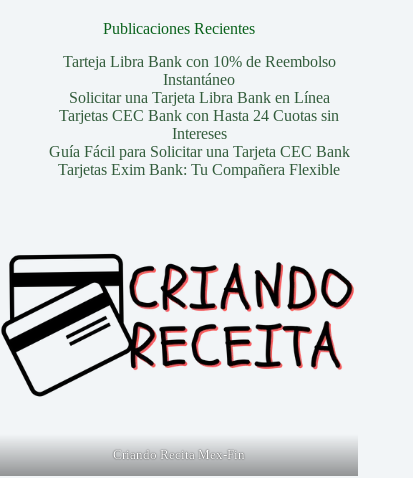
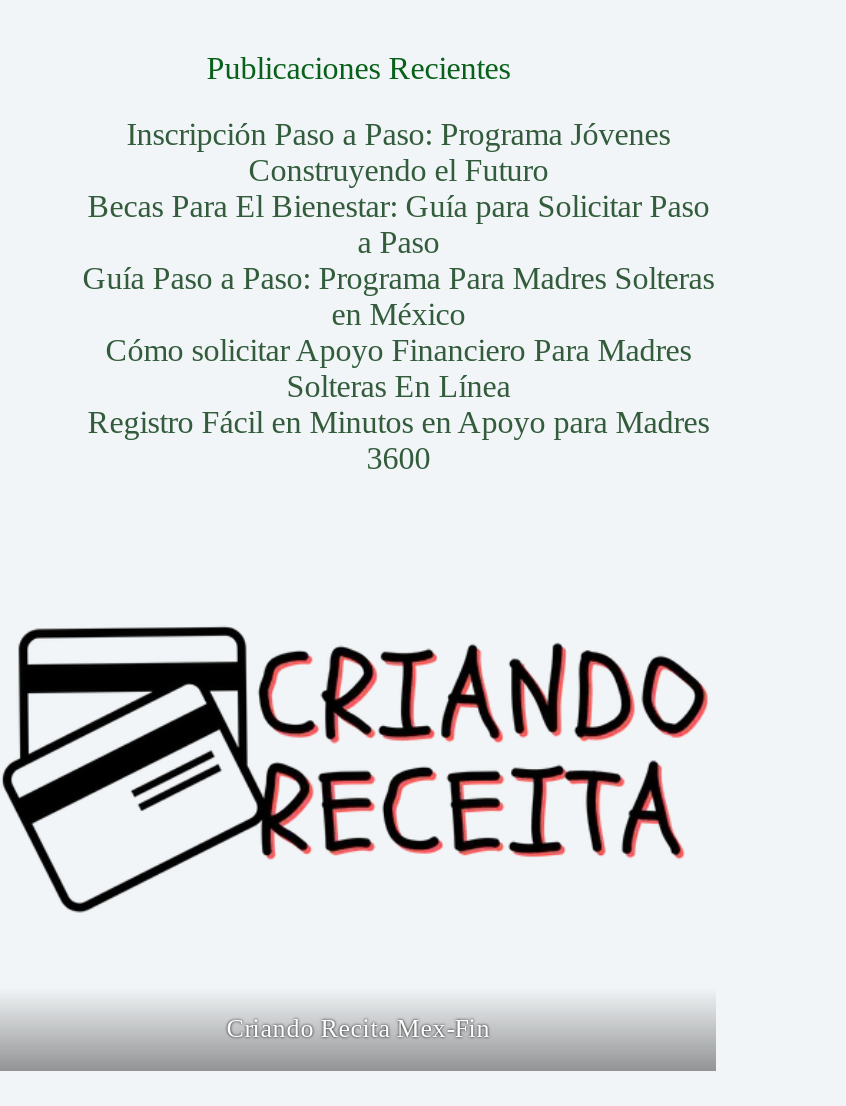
- Tarteja Libra Bank con 10% de Reembolso
- Instantáneo
- Solicitar una Tarjeta Libra Bank en Línea
- Tarjetas CEC Bank con Hasta 24 Cuotas sin
- Intereses
- Guía Fácil para Solicitar una Tarjeta CEC Bank
- Tarjetas Exim Bank: Tu Compañera Flexible
+ Inscripción Paso a Paso: Programa Jóvenes
+ Construyendo el Futuro
+ Becas Para El Bienestar: Guía para Solicitar Paso
+ a Paso
+ Guía Paso a Paso: Programa Para Madres Solteras
+ en México
+ Cómo solicitar Apoyo Financiero Para Madres
+ Solteras En Línea
+ Registro Fácil en Minutos en Apoyo para Madres
+ 3600
